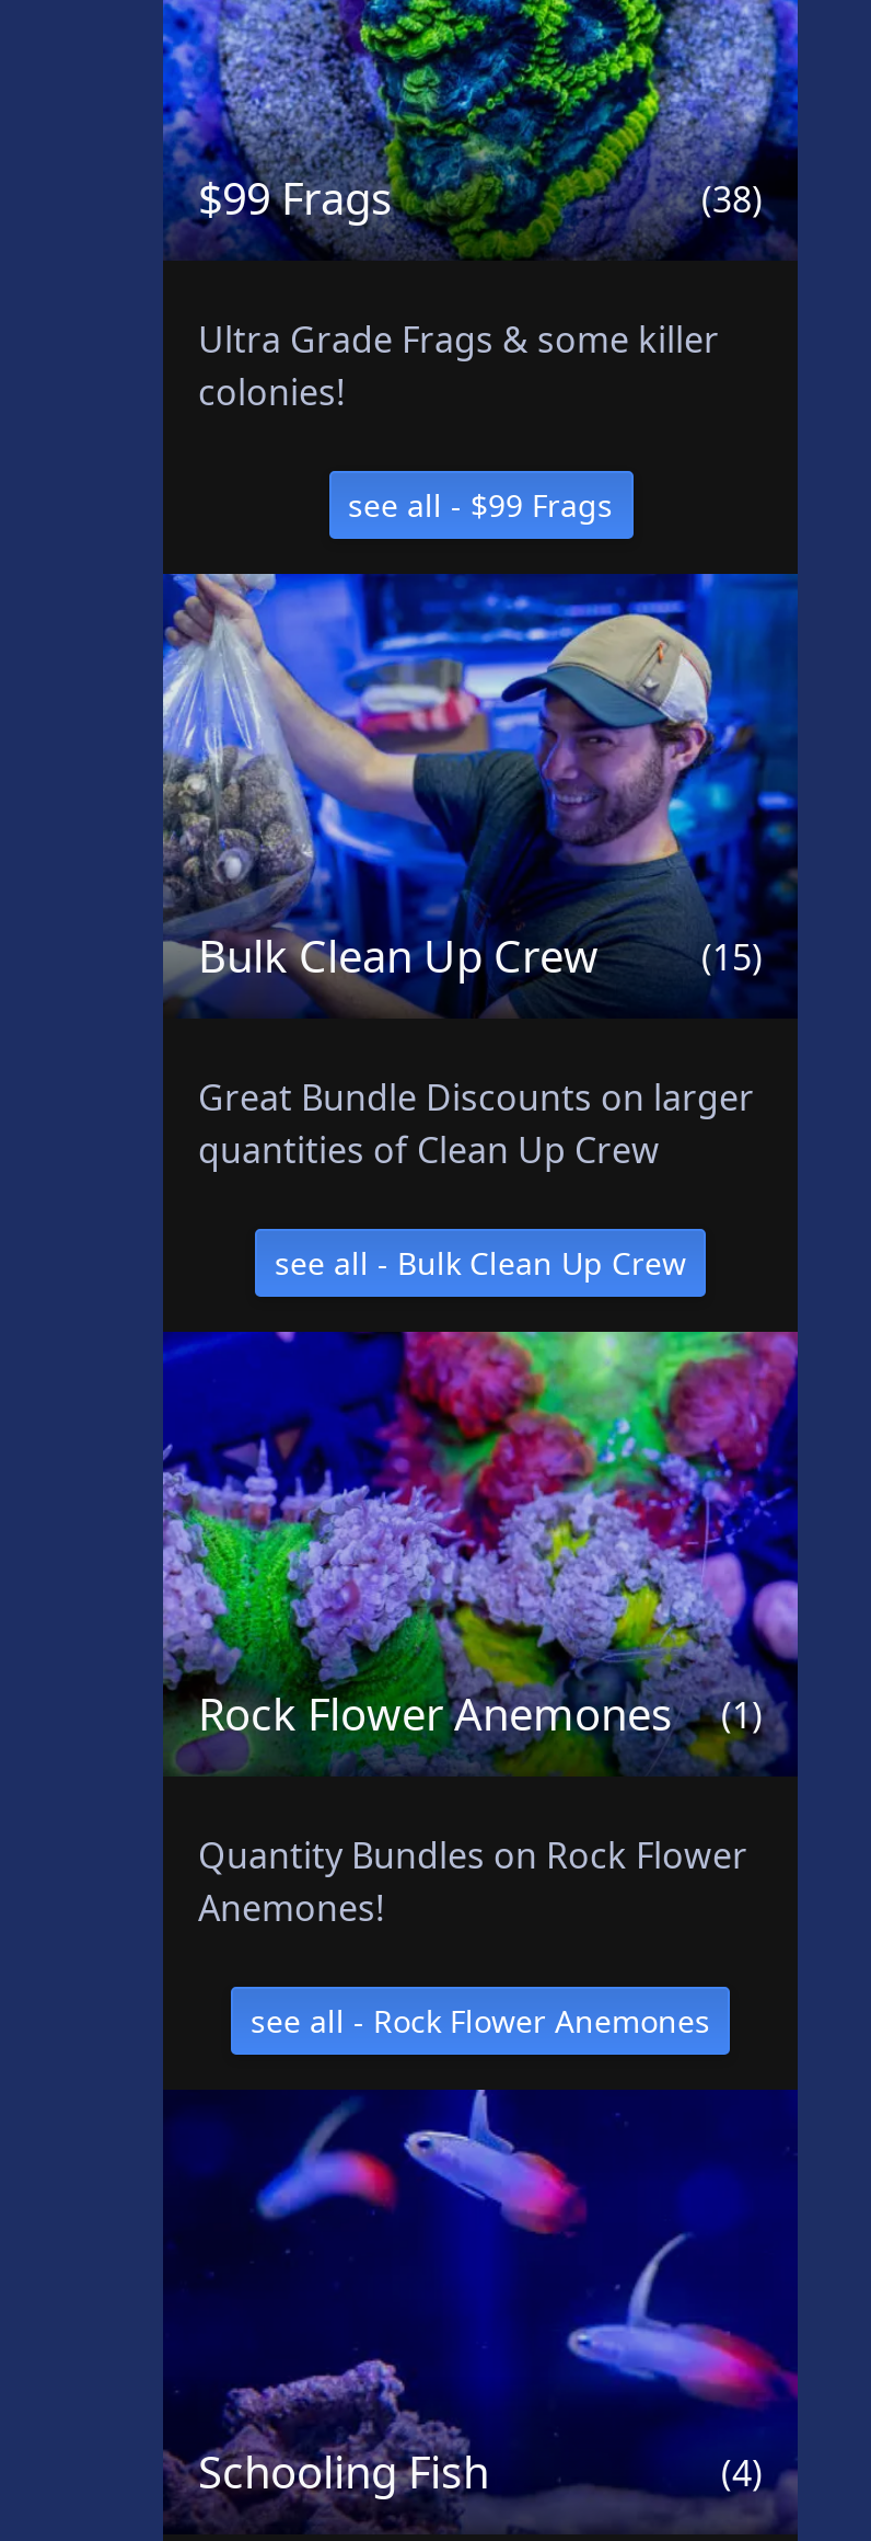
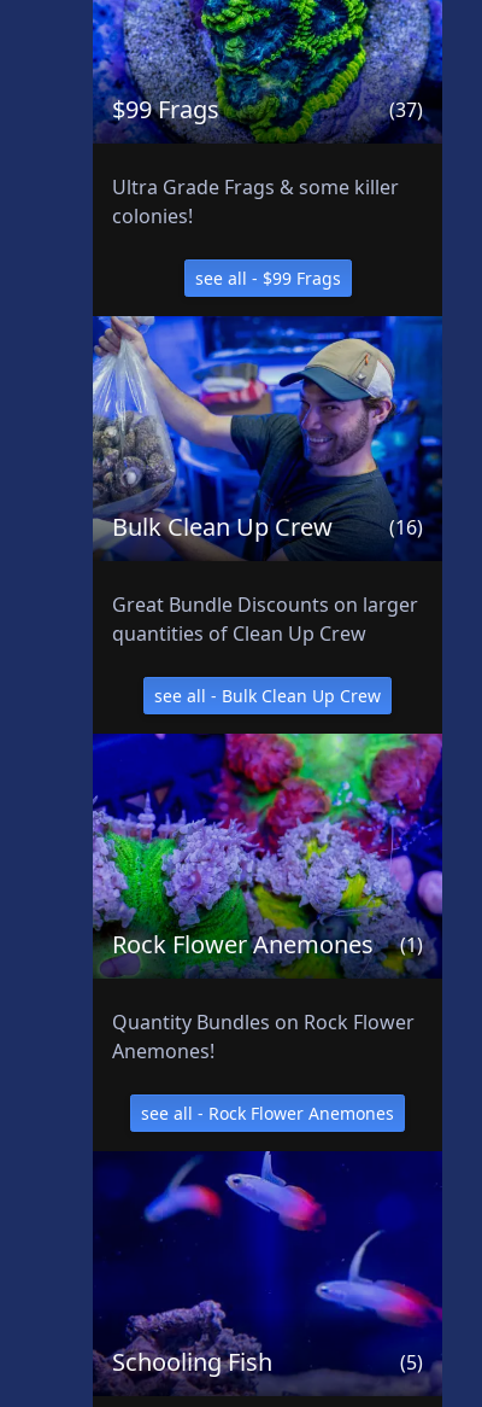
- (38)
+ (37)

- (15)
+ (16)

- (4)
+ (5)
